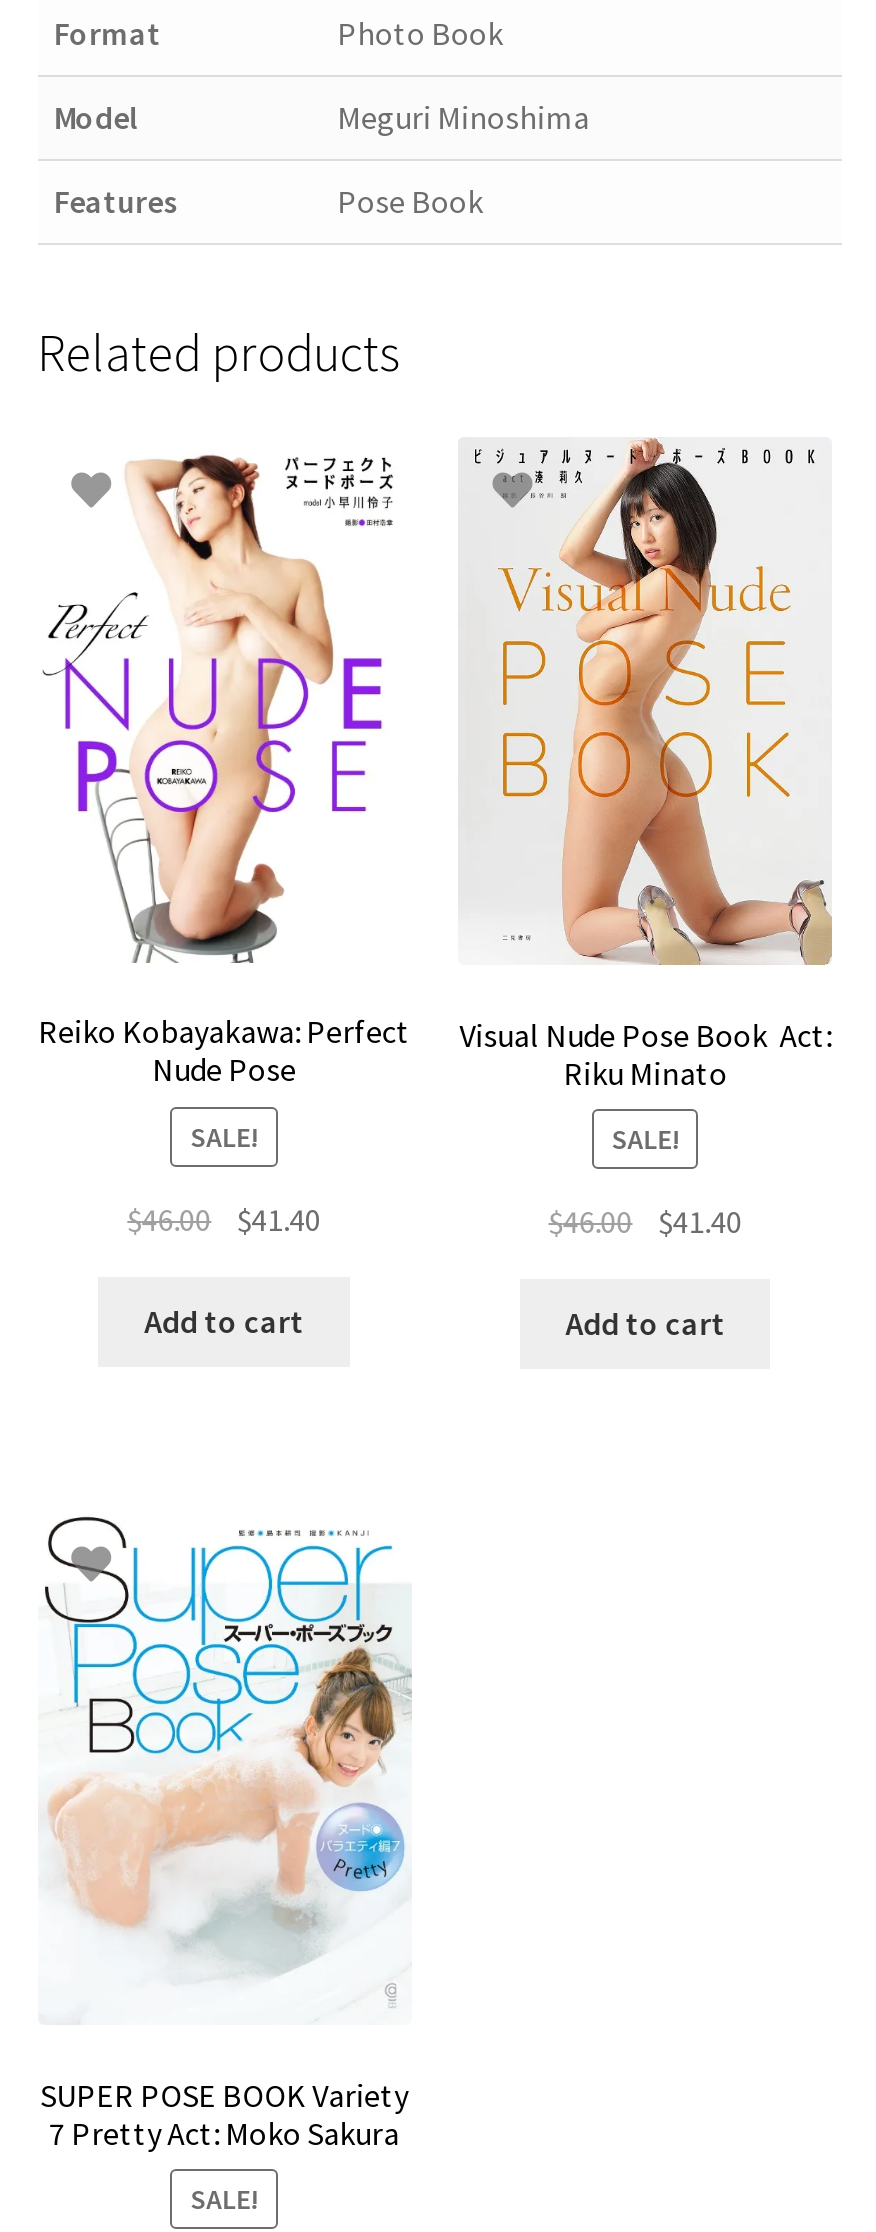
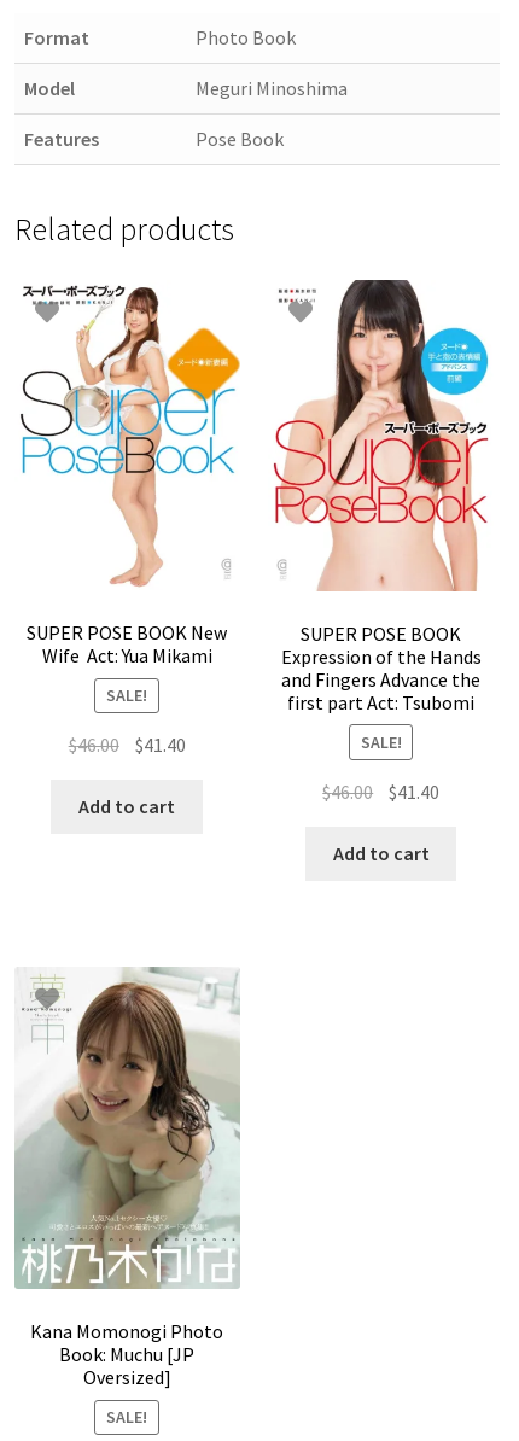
- [image]
- Visual Nude Pose Book Act:
- Riku Minato
+ [image]
+ SUPER POSE BOOK
+ Expression of the Hands
+ and Fingers Advance the
+ first part Act: Tsubomi

- [image]
- Reiko Kobayakawa: Perfect
- Nude Pose
+ [image]
+ SUPER POSE BOOK New
+ Wife Act: Yua Mikami

- [image]
- SUPER POSE BOOK Variety
- 7 Pretty Act: Moko Sakura
+ [image]
+ Kana Momonogi Photo
+ Book: Muchu [JP
+ Oversized]
